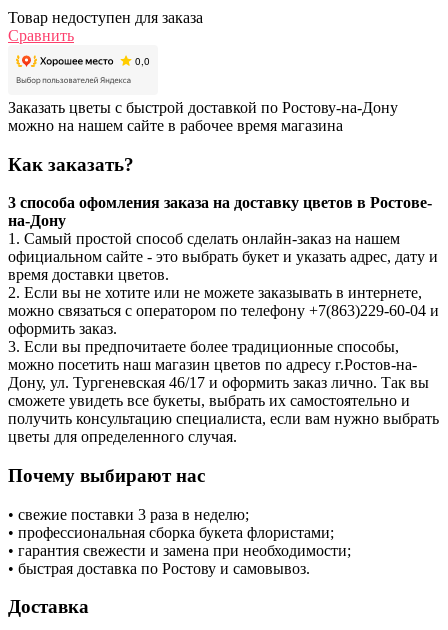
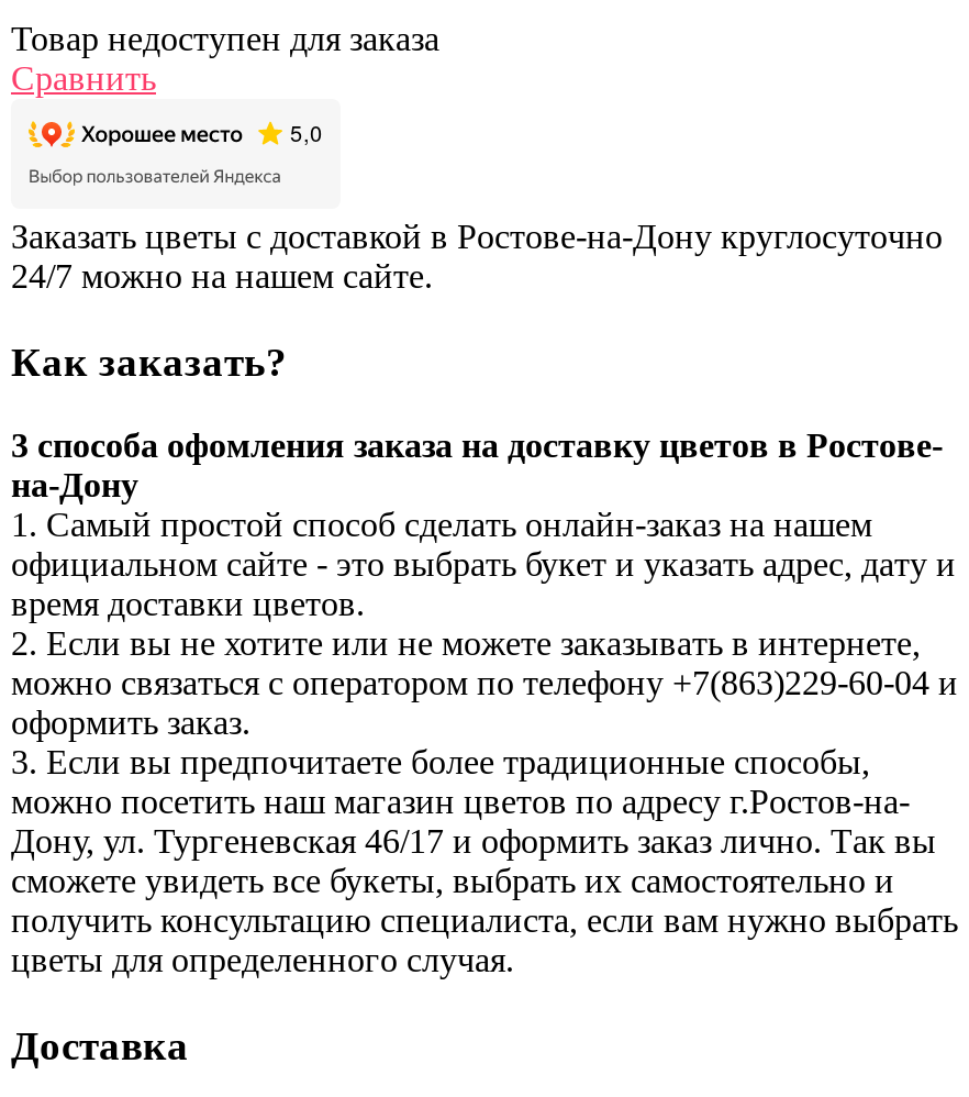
- Заказать цветы с быстрой доставкой по Ростову-на-Дону
- можно на нашем сайте в рабочее время магазина
+ Заказать цветы с доставкой в Ростове-на-Дону круглосуточно
+ 24/7 можно на нашем сайте.

- Почему выбирают нас
- • свежие поставки 3 раза в неделю;
- • профессиональная сборка букета флористами;
- • гарантия свежести и замена при необходимости;
- • быстрая доставка по Ростову и самовывоз.
